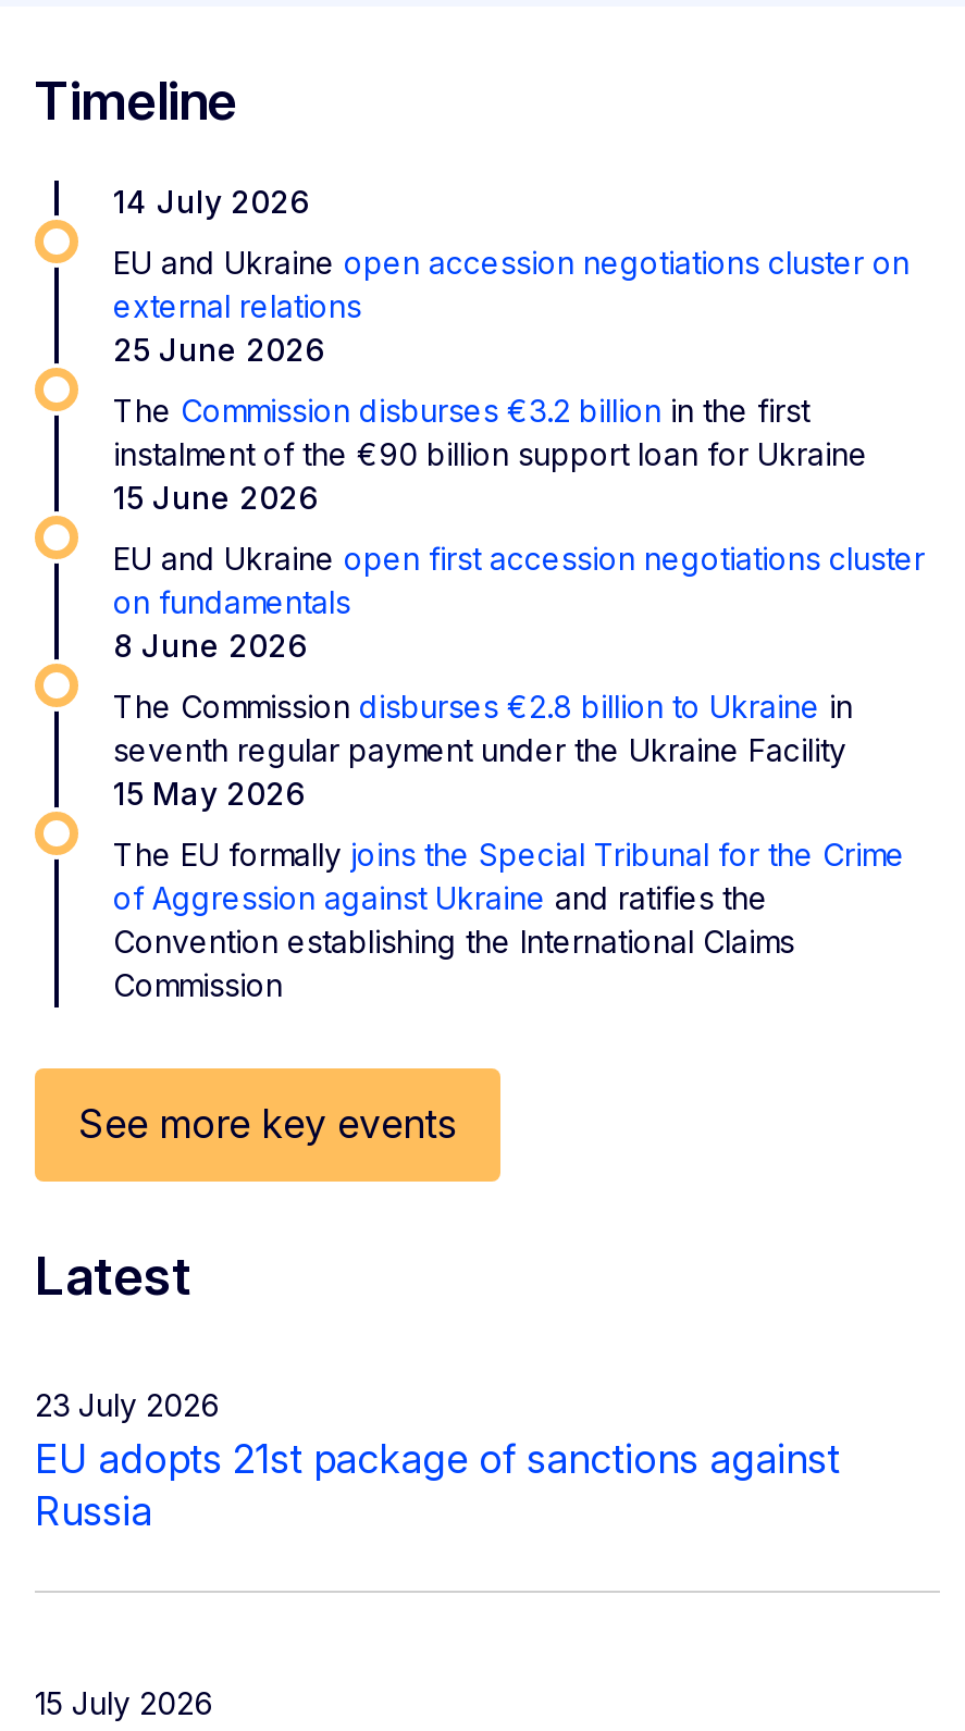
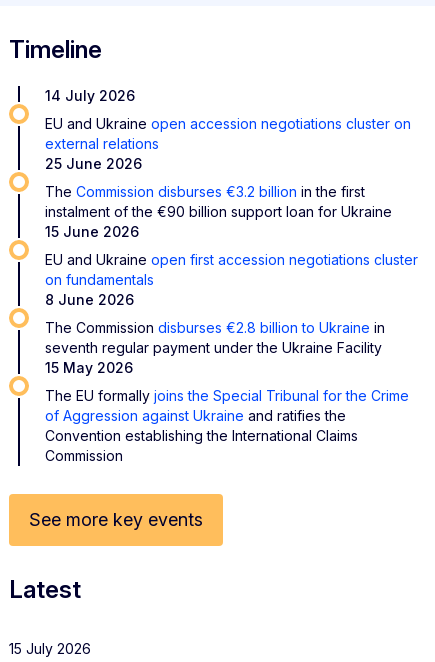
- 23 July 2026
- EU adopts 21st package of sanctions against
- Russia
